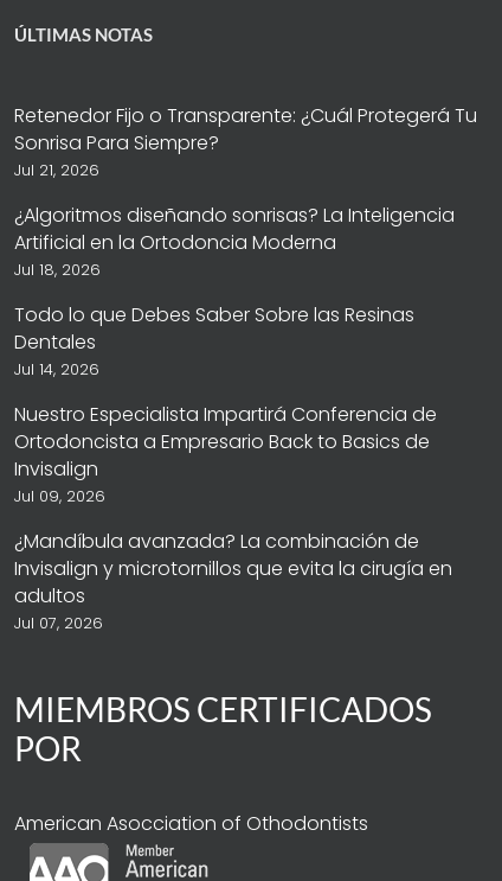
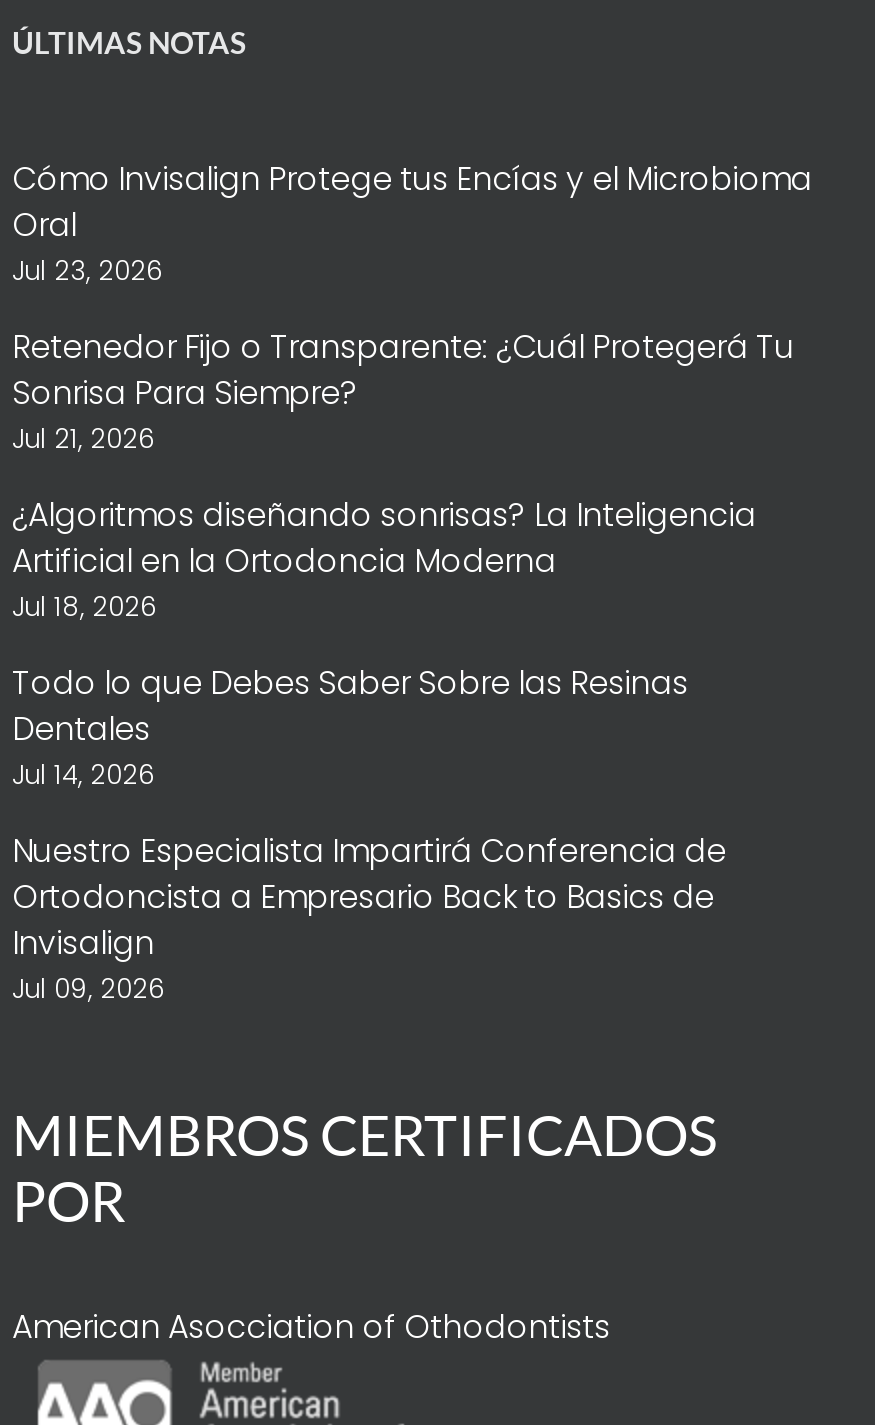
+ Cómo Invisalign Protege tus Encías y el Microbioma
+ Oral
+ Jul 23, 2026

moved down: Retenedor Fijo o Transparente: ¿Cuál Protegerá Tu | Sonrisa Para Siempre? | Jul 21, 2026 | ... | Invisalign | Jul 09, 2026

- ¿Mandíbula avanzada? La combinación de
- Invisalign y microtornillos que evita la cirugía en
- adultos
- Jul 07, 2026
